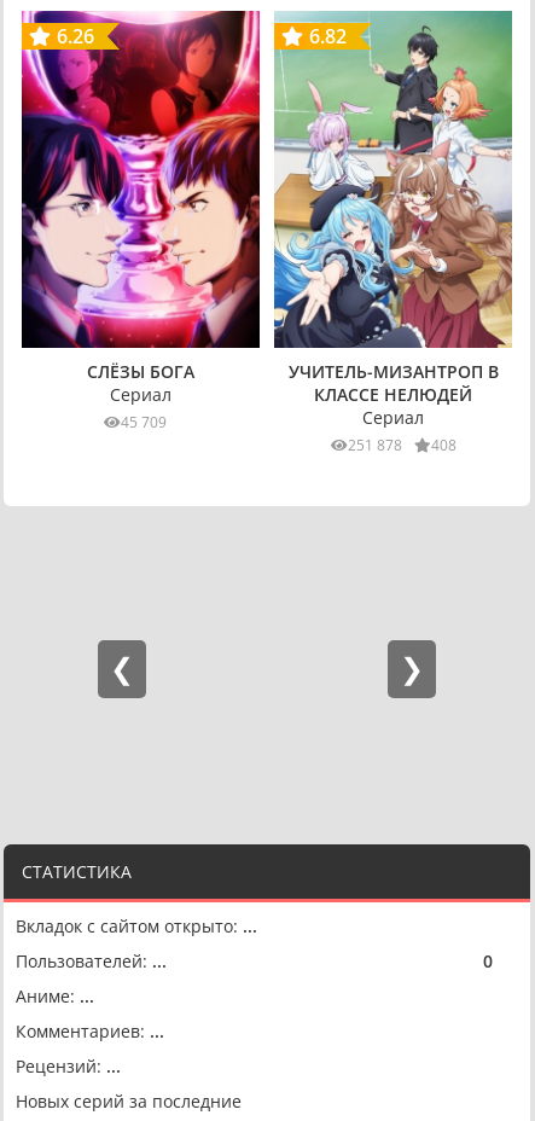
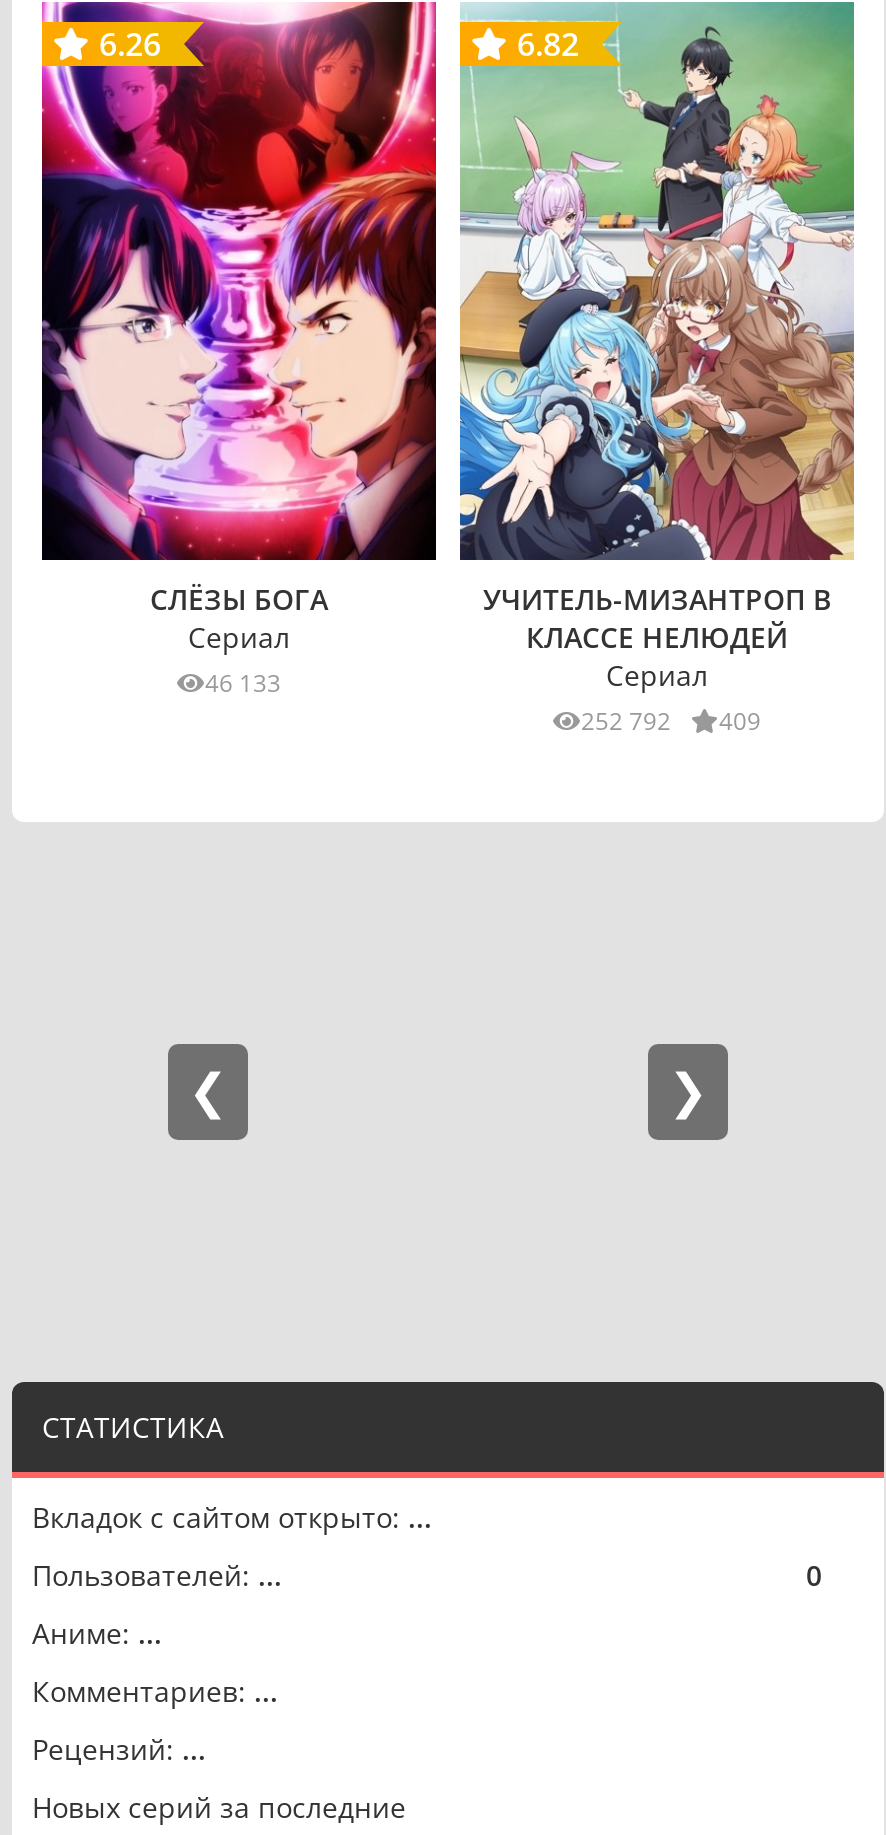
- 45 709
+ 46 133

- 251 878
+ 252 792

- 408
+ 409
